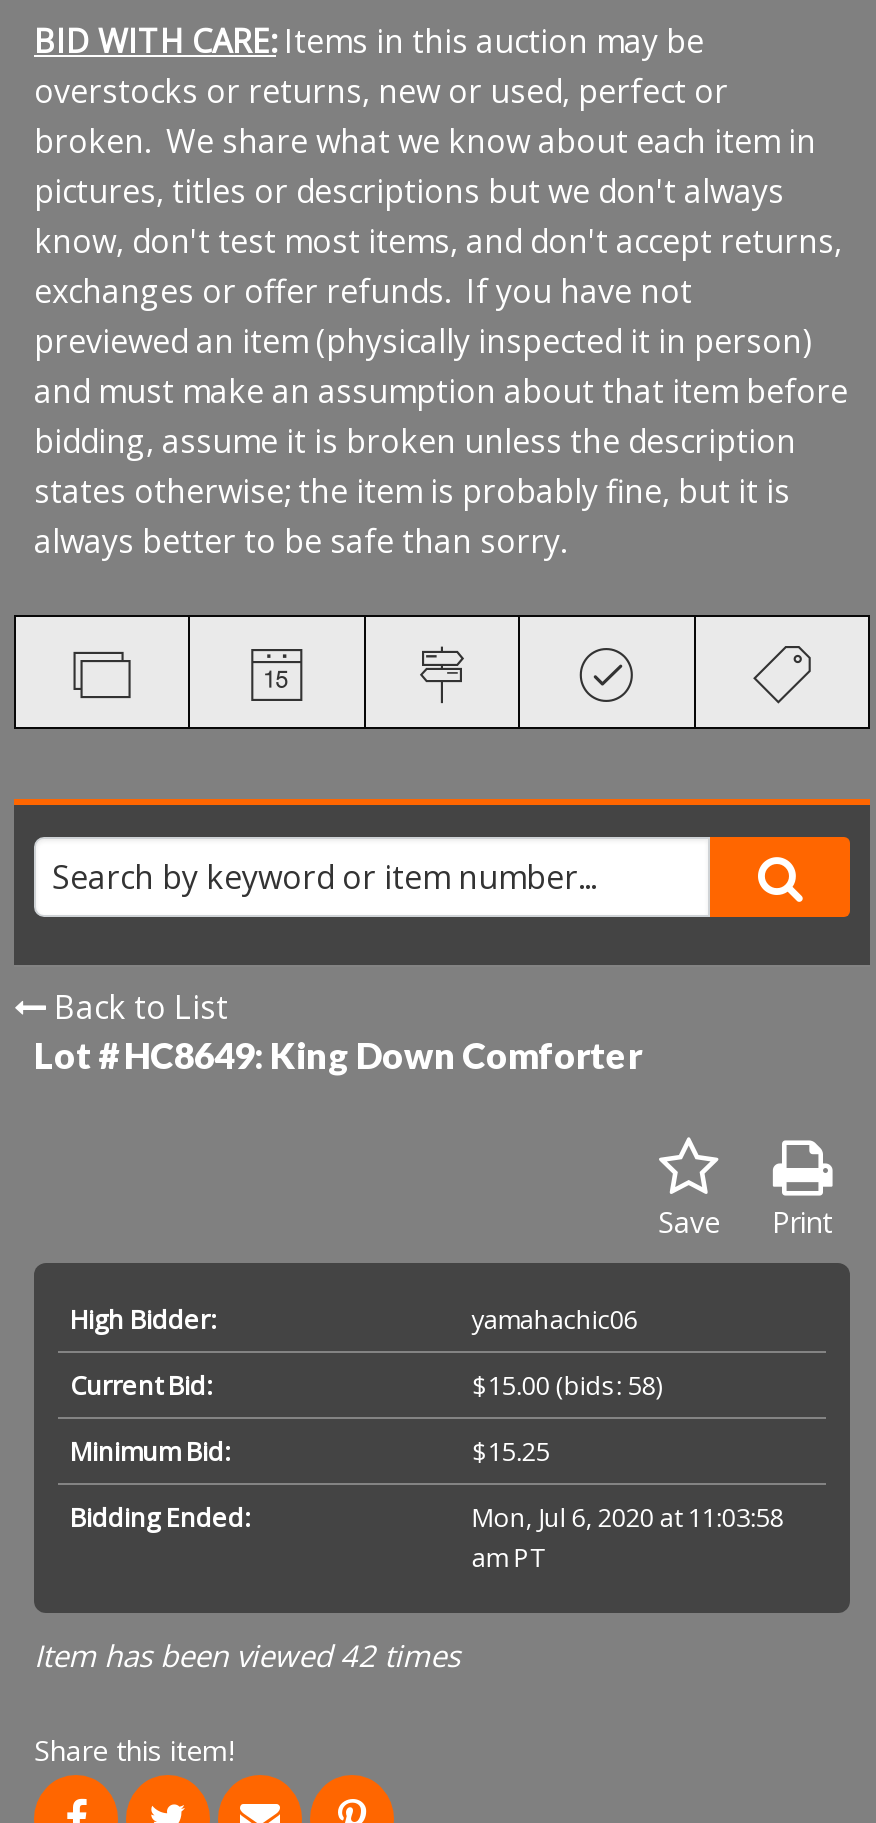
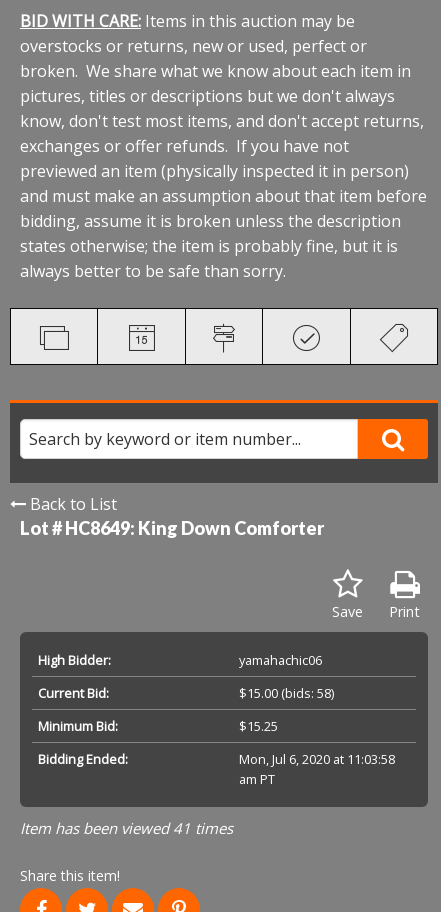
- Item has been viewed 42 times
+ Item has been viewed 41 times
